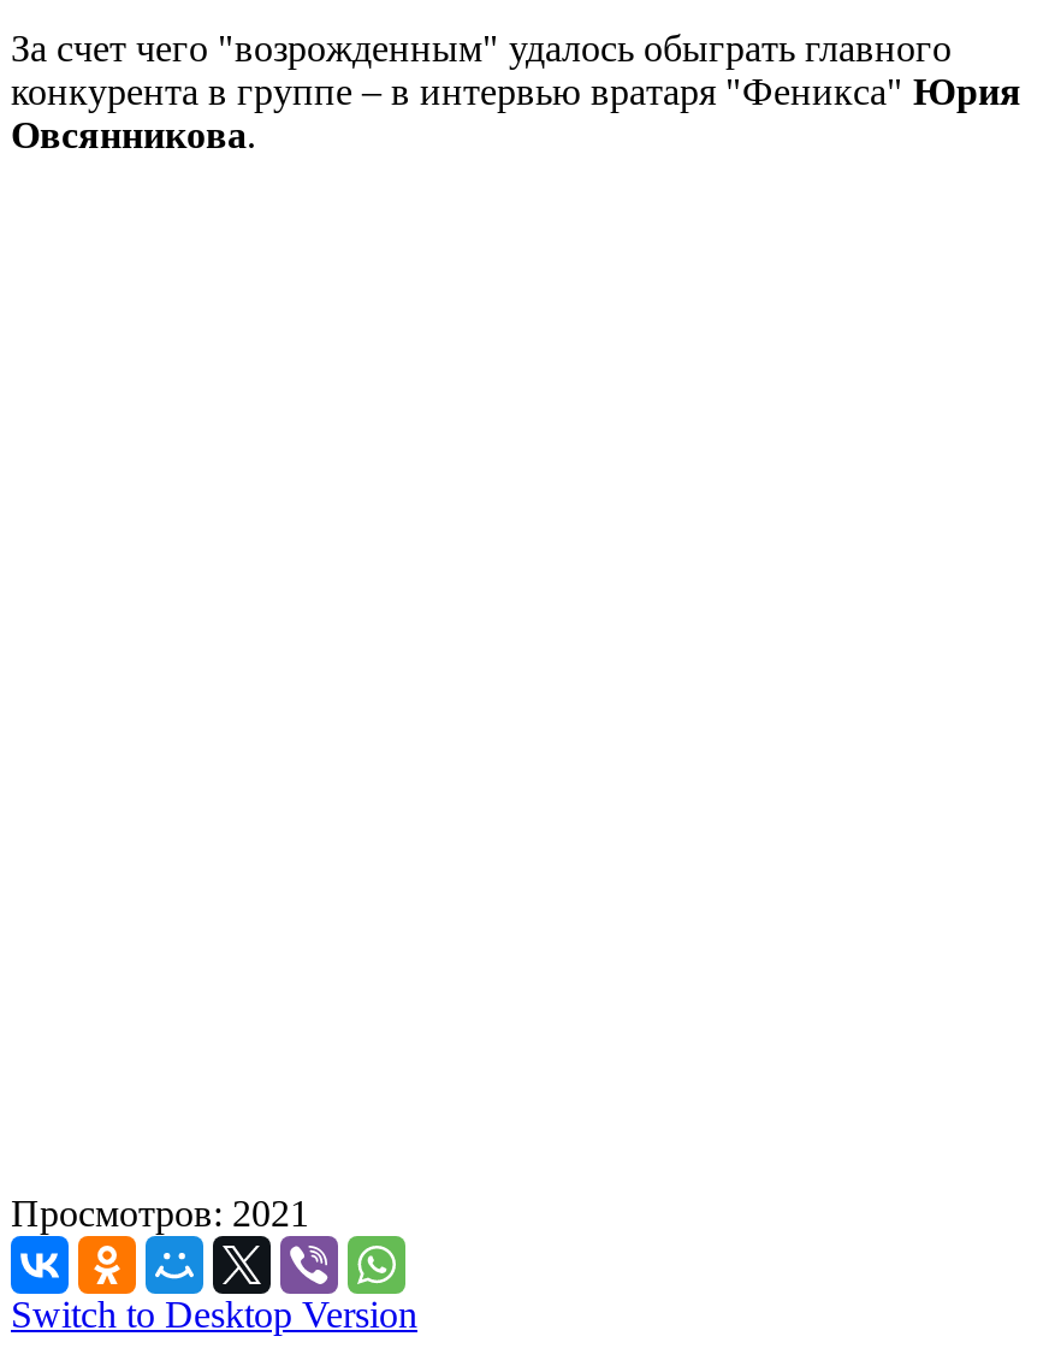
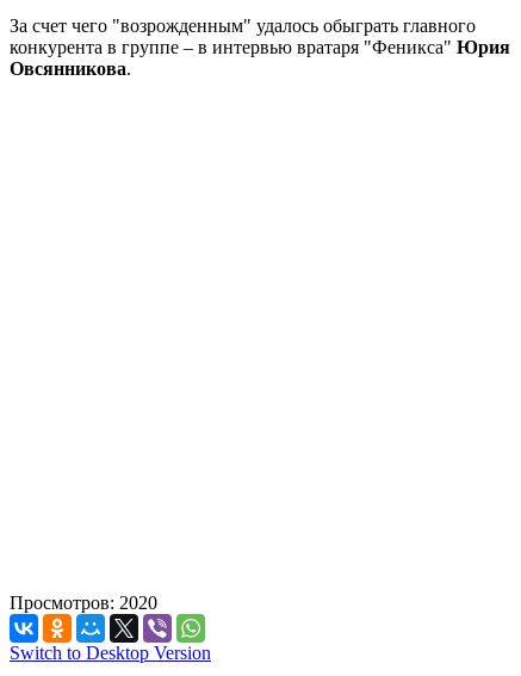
- Просмотров: 2021
+ Просмотров: 2020
